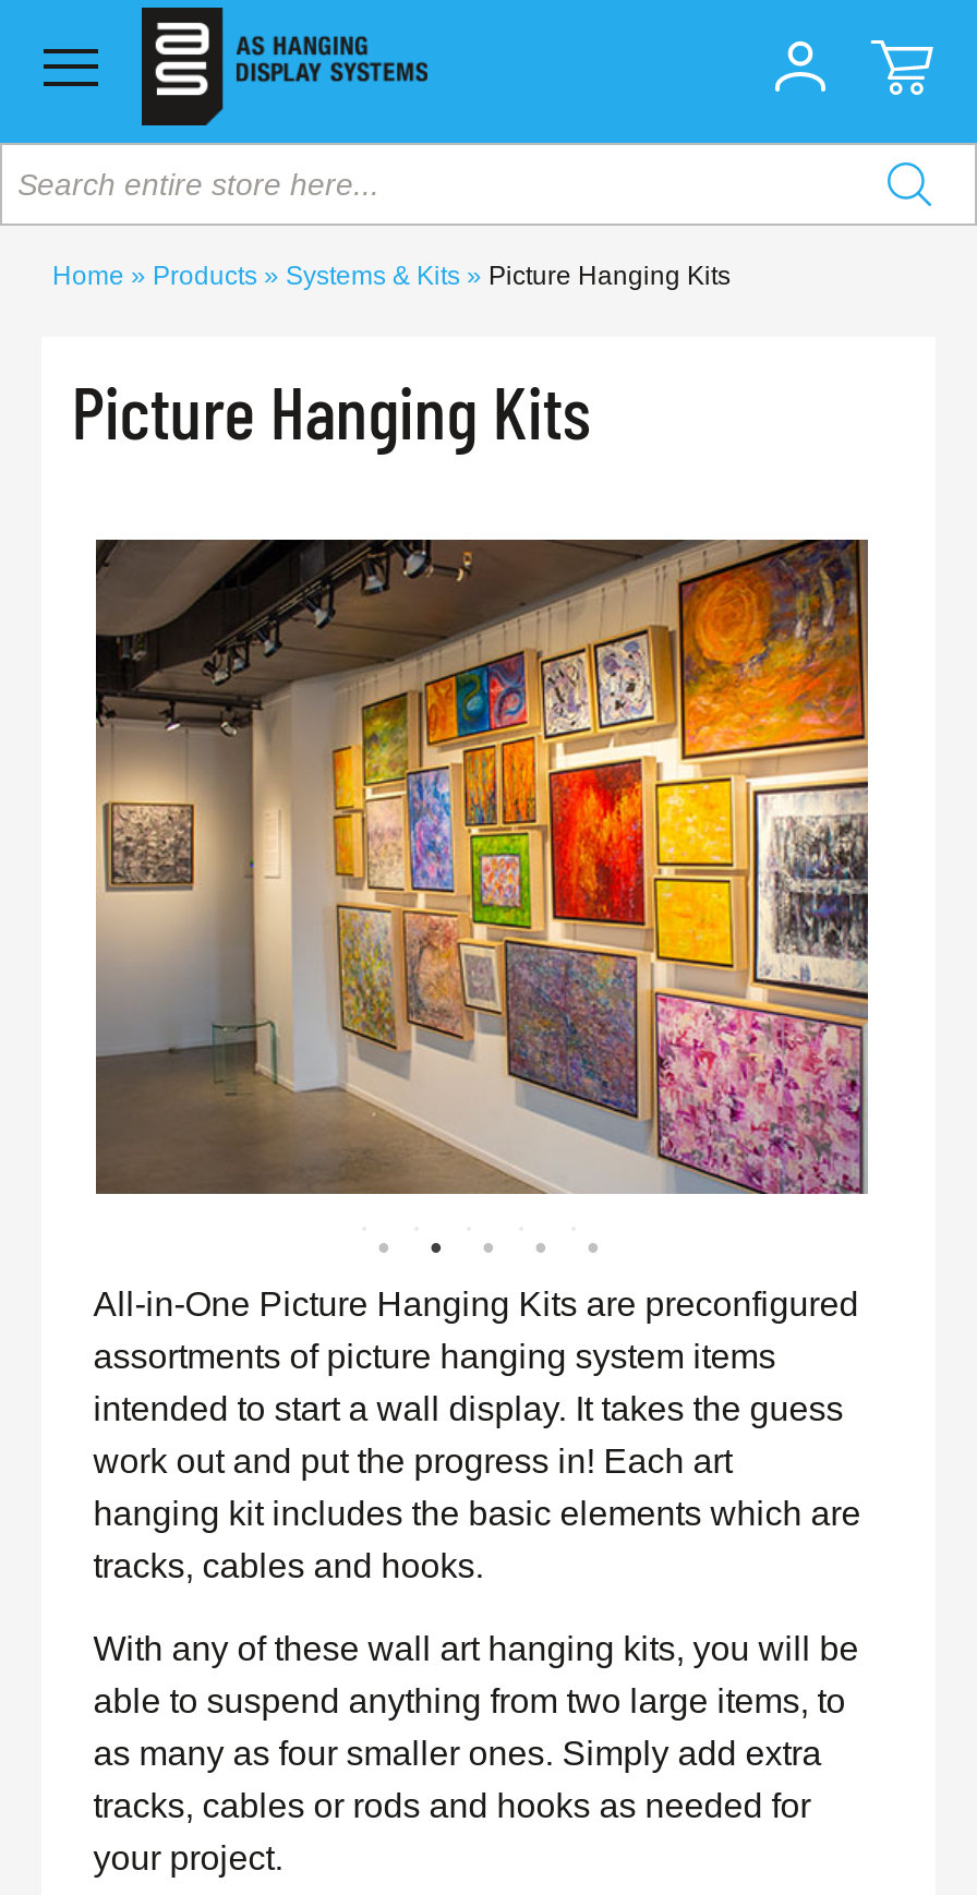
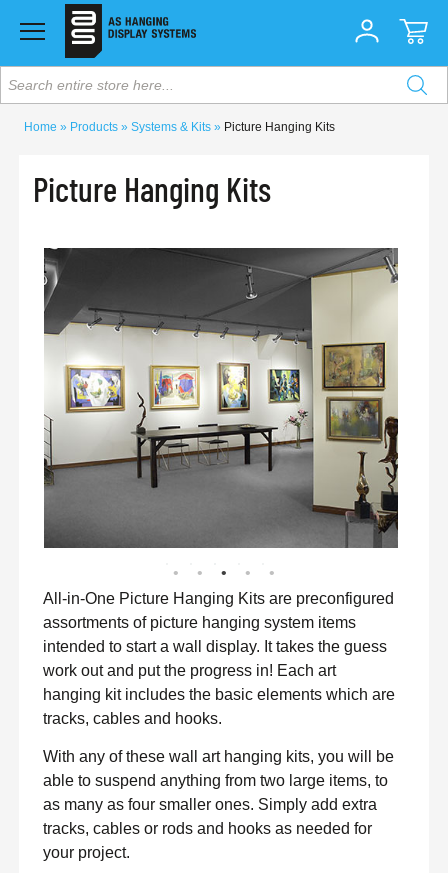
- [image]
+ [image]
